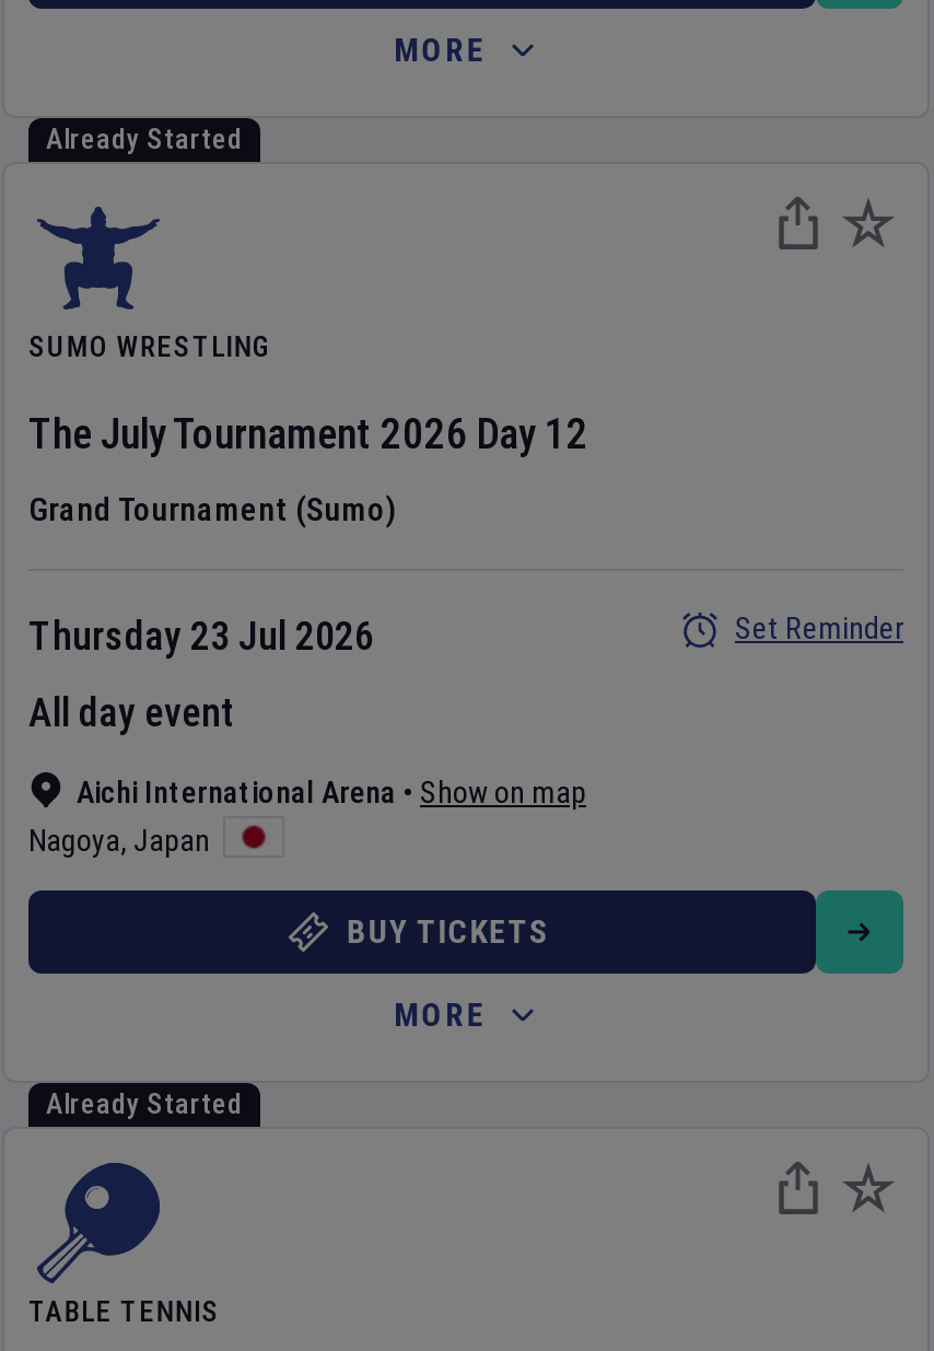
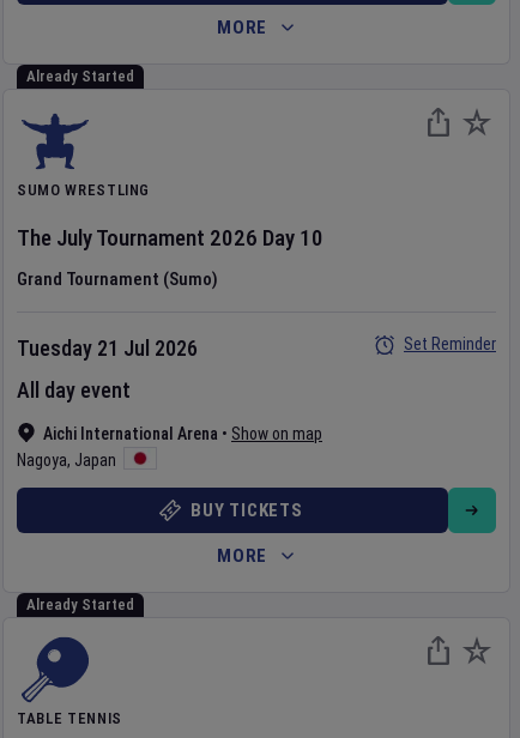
- The July Tournament 2026 Day 12
+ The July Tournament 2026 Day 10

- Thursday 23 Jul 2026
+ Tuesday 21 Jul 2026
